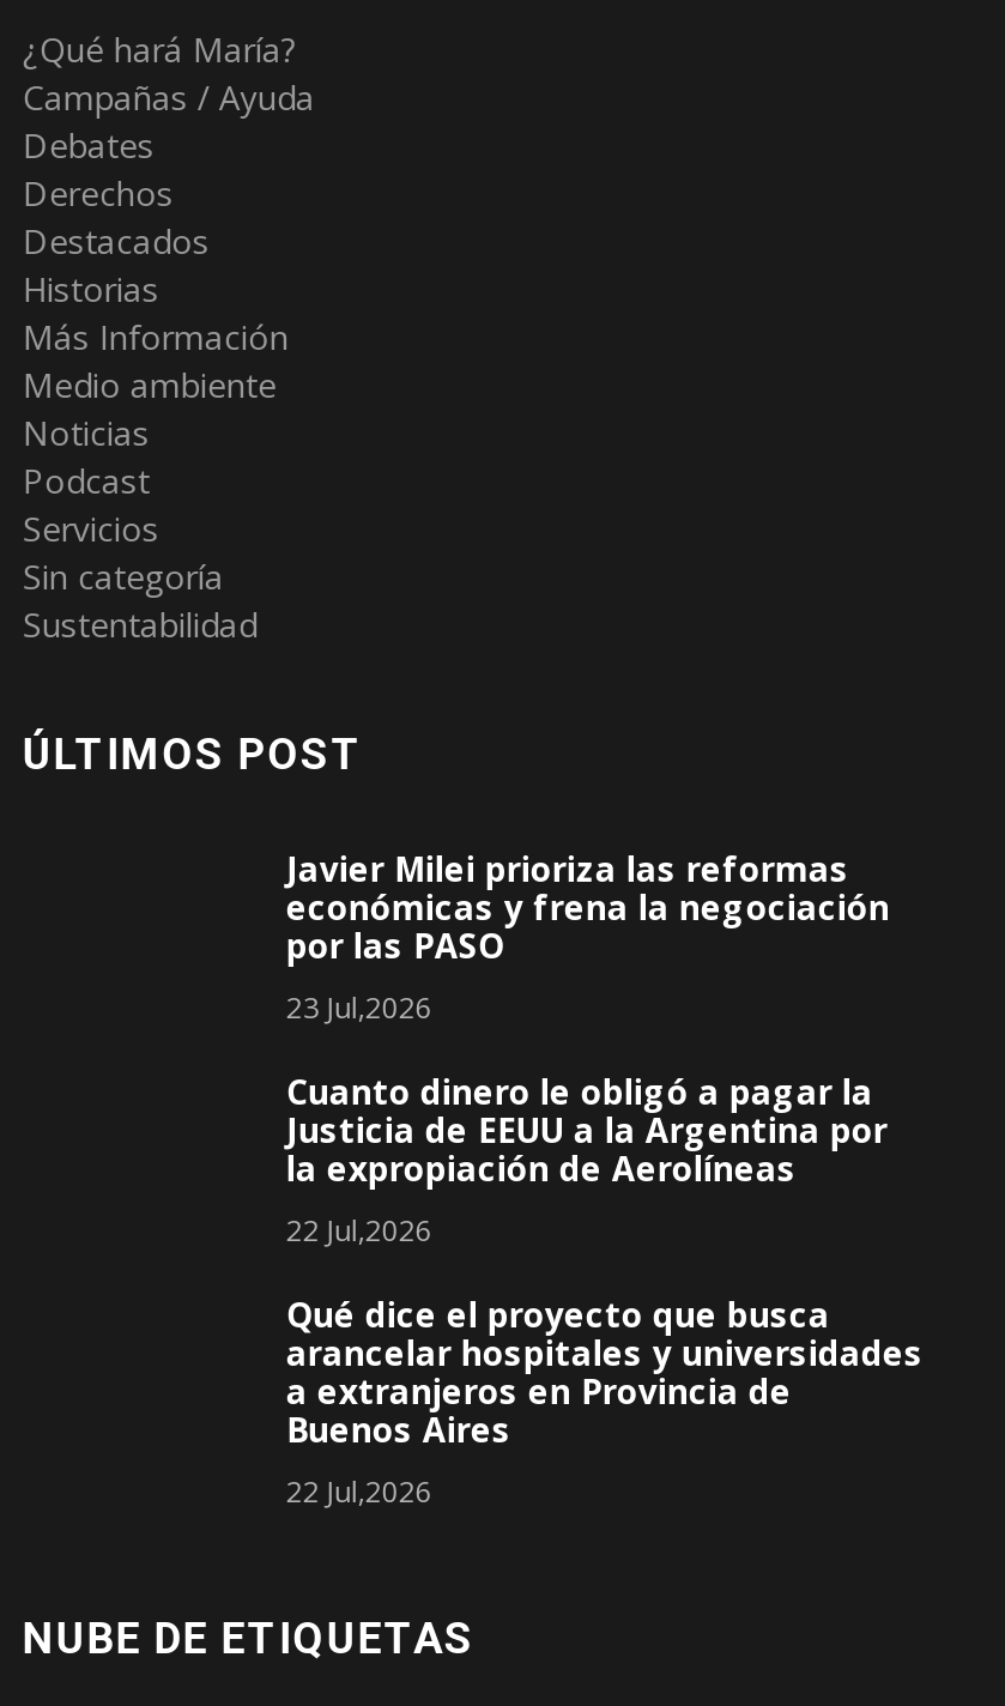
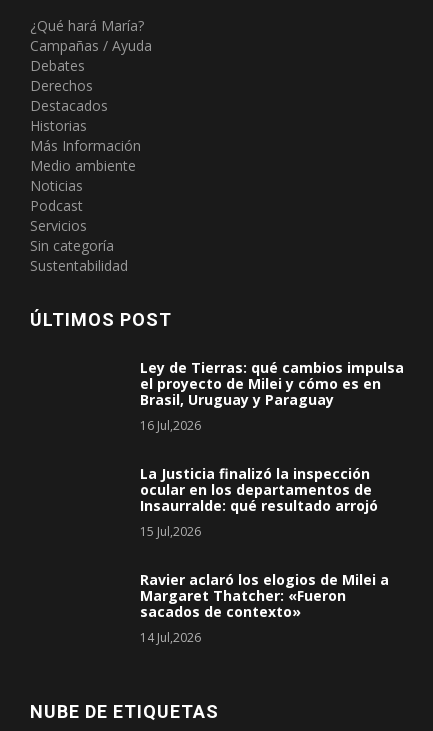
- Javier Milei prioriza las reformas
- económicas y frena la negociación
- por las PASO
- 23 Jul,2026
+ Ley de Tierras: qué cambios impulsa
+ el proyecto de Milei y cómo es en
+ Brasil, Uruguay y Paraguay
+ 16 Jul,2026

- Cuanto dinero le obligó a pagar la
- Justicia de EEUU a la Argentina por
- la expropiación de Aerolíneas
- 22 Jul,2026
+ La Justicia finalizó la inspección
+ ocular en los departamentos de
+ Insaurralde: qué resultado arrojó
+ 15 Jul,2026

- Qué dice el proyecto que busca
- arancelar hospitales y universidades
- a extranjeros en Provincia de
- Buenos Aires
- 22 Jul,2026
+ Ravier aclaró los elogios de Milei a
+ Margaret Thatcher: «Fueron
+ sacados de contexto»
+ 14 Jul,2026
